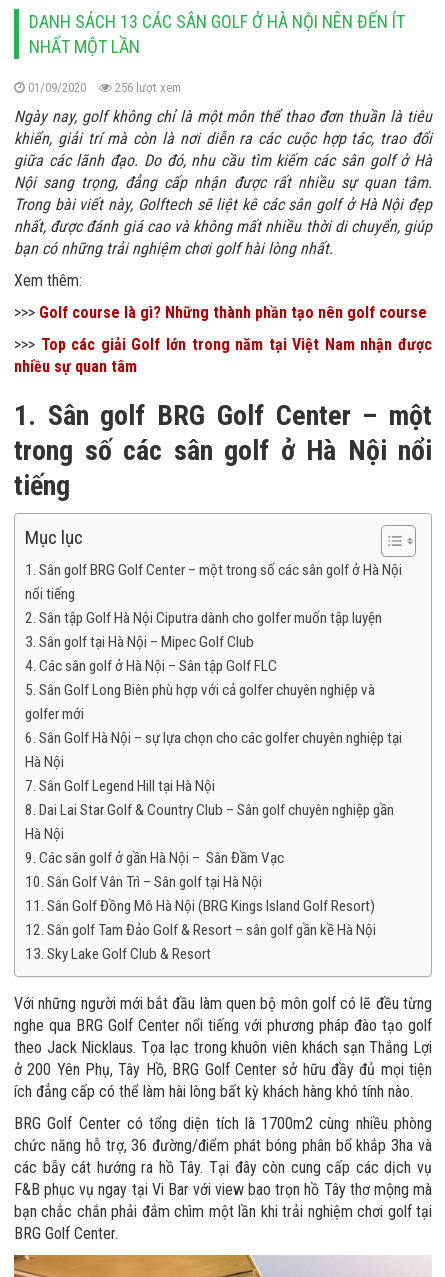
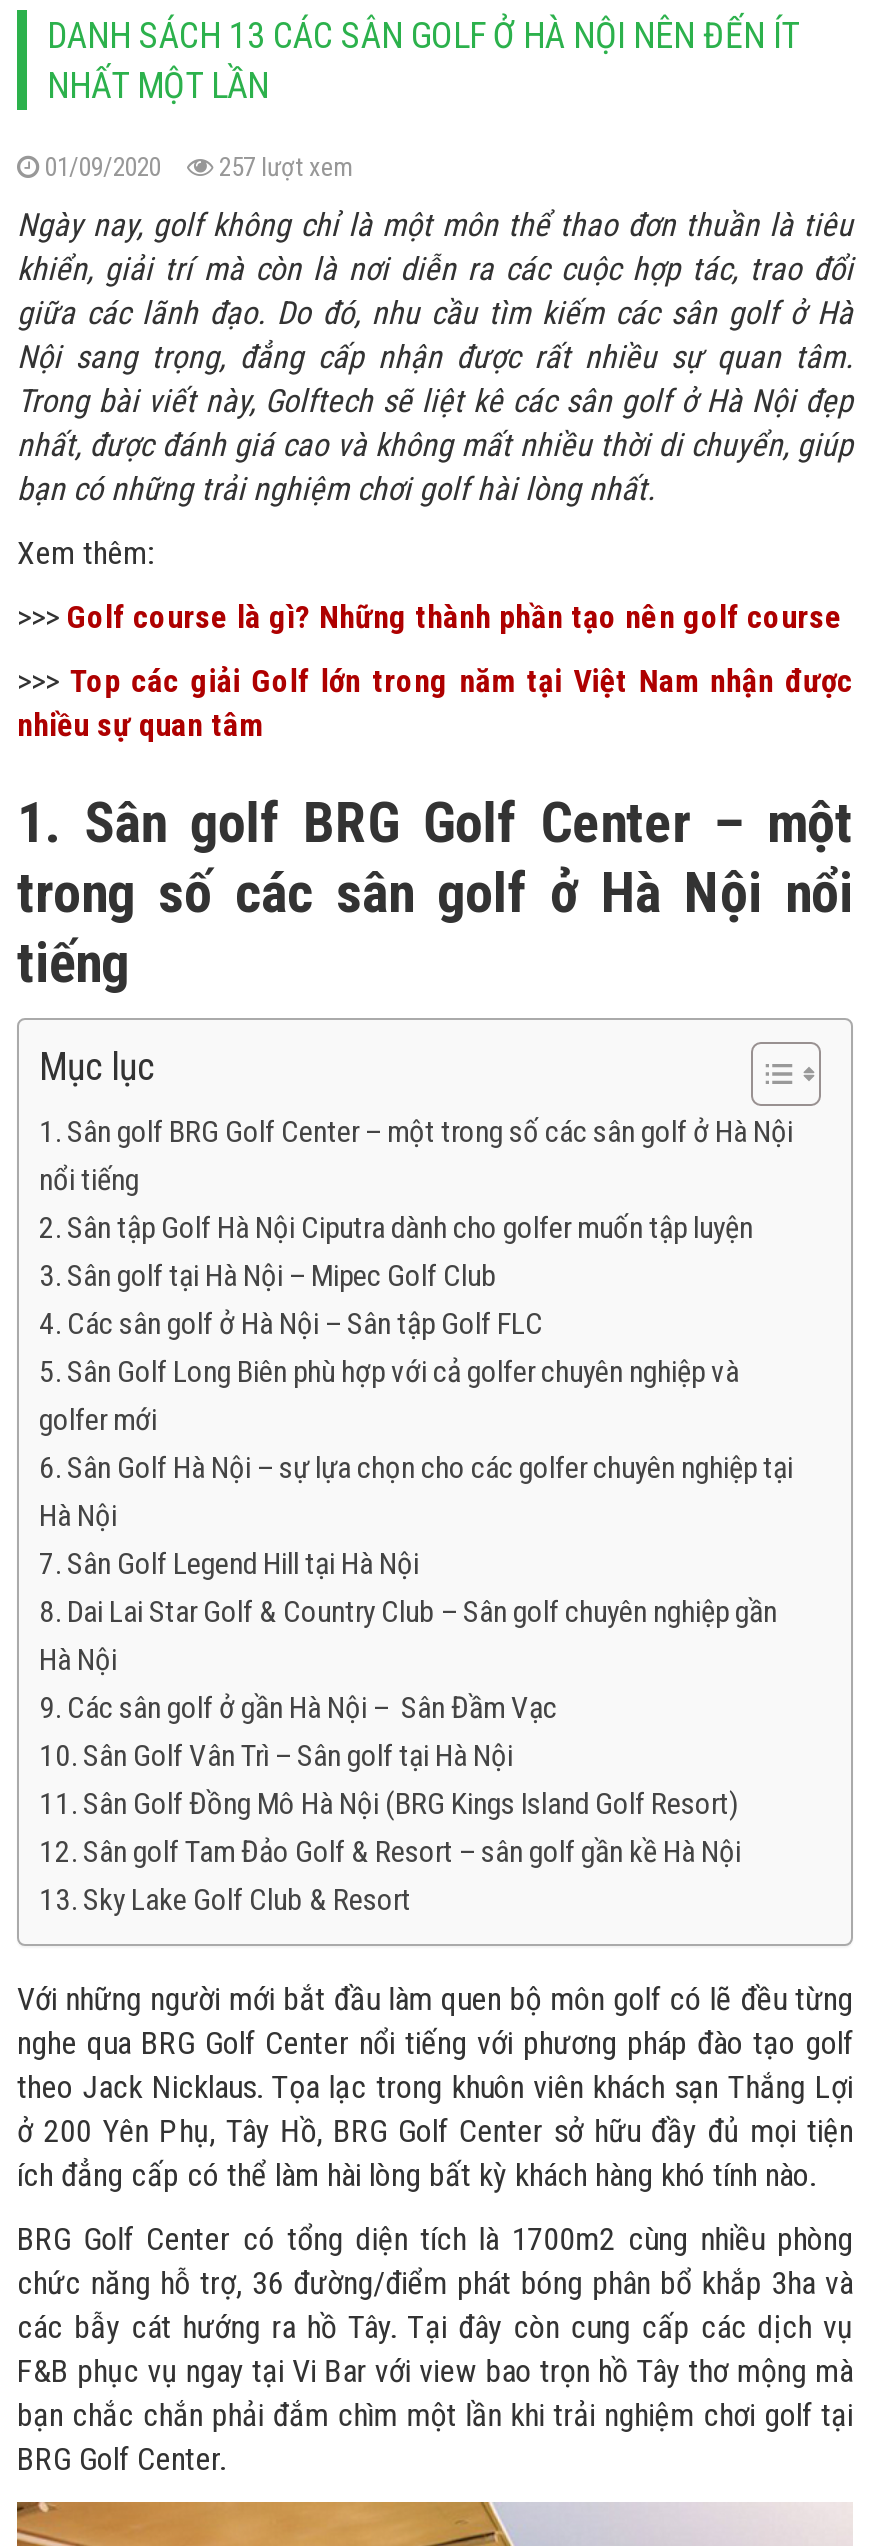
- 01/09/2020 256 lượt xem
+ 01/09/2020 257 lượt xem
